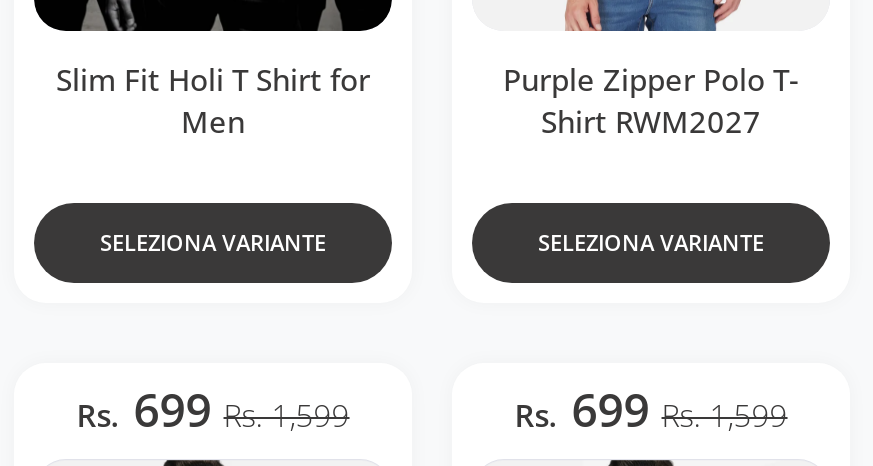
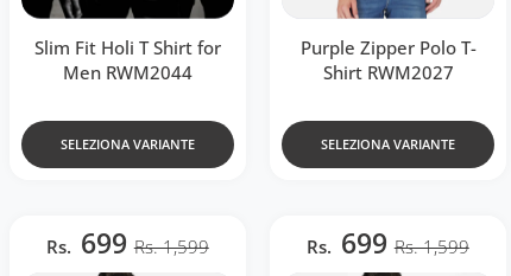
- Men
+ Men RWM2044
